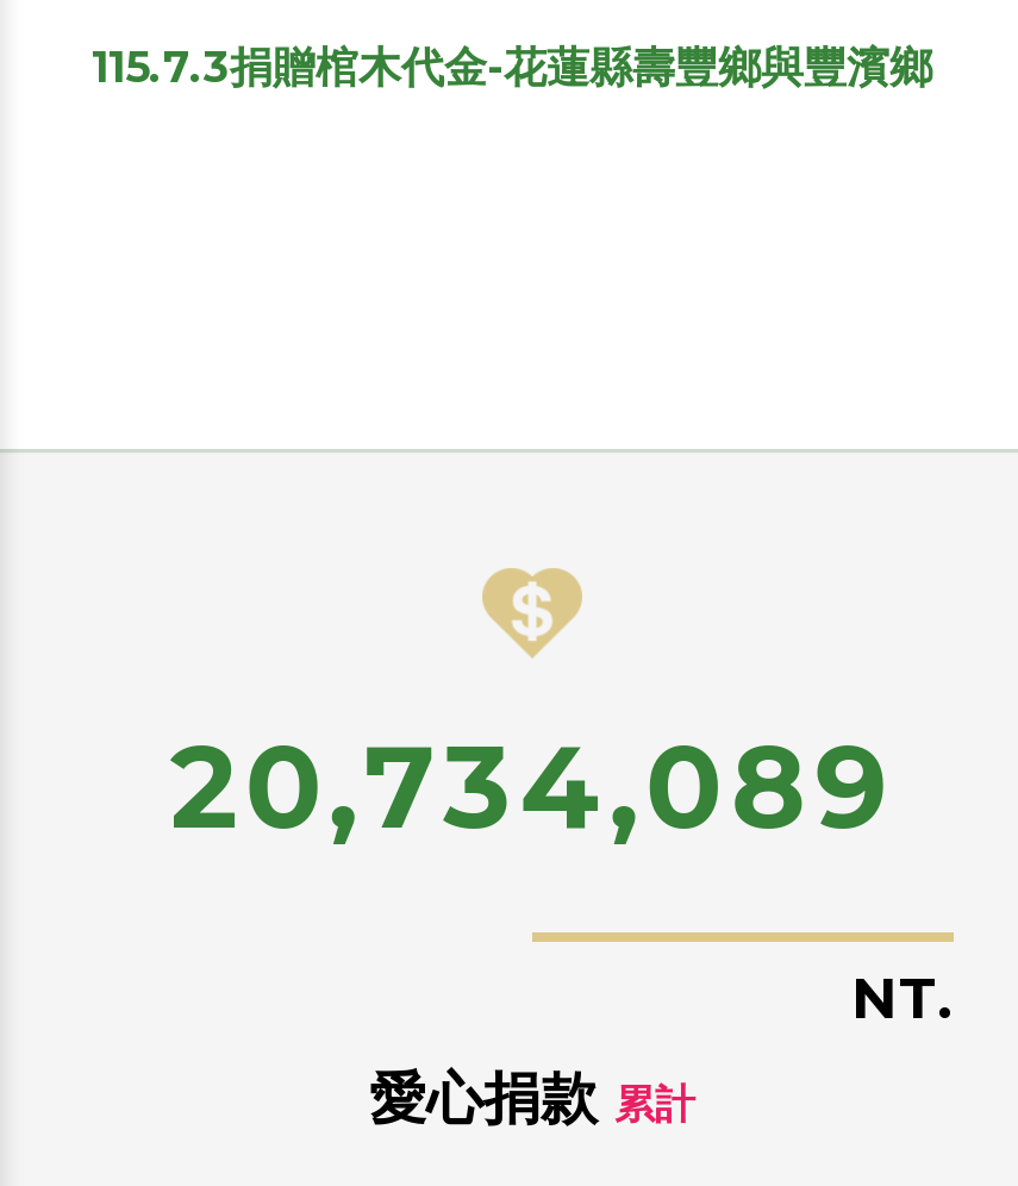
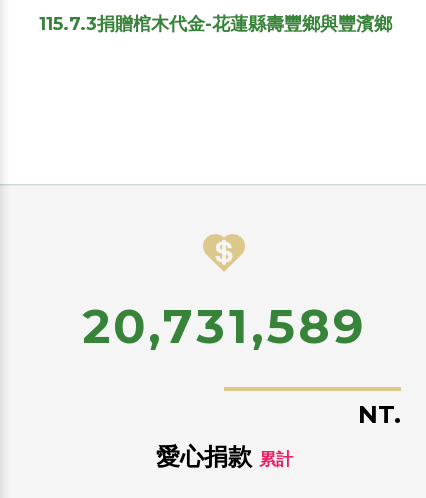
- 20,734,089
+ 20,731,589
